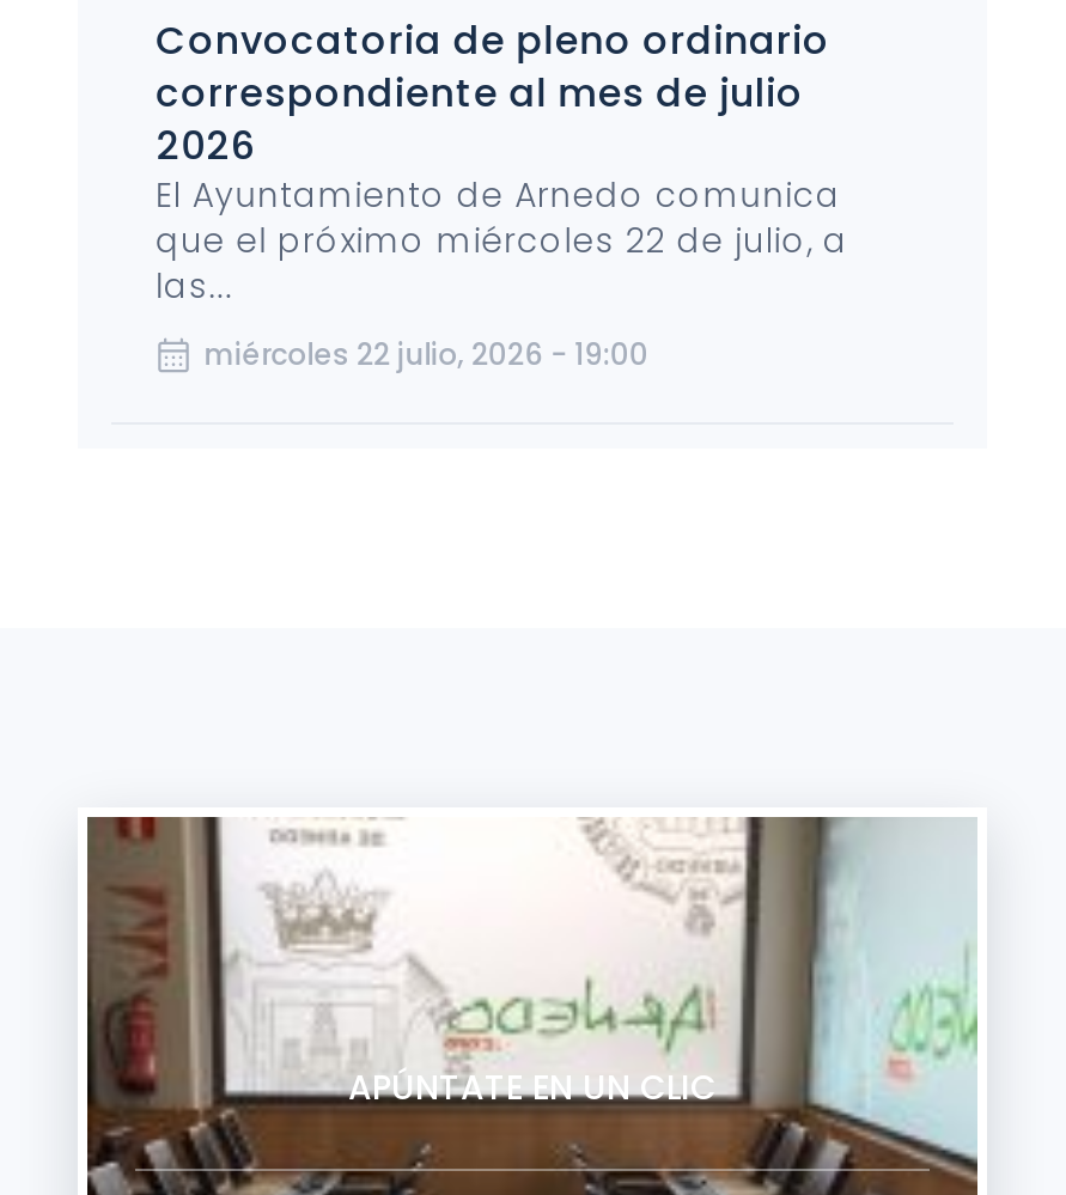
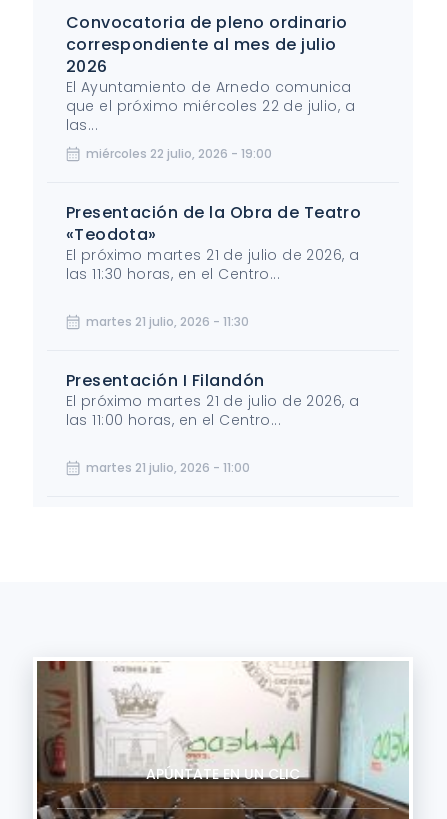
+ Presentación de la Obra de Teatro
+ «Teodota»
+ El próximo martes 21 de julio de 2026, a
+ las 11:30 horas, en el Centro...
+ martes 21 julio, 2026 - 11:30
+ Presentación I Filandón
+ El próximo martes 21 de julio de 2026, a
+ las 11:00 horas, en el Centro...
+ martes 21 julio, 2026 - 11:00
